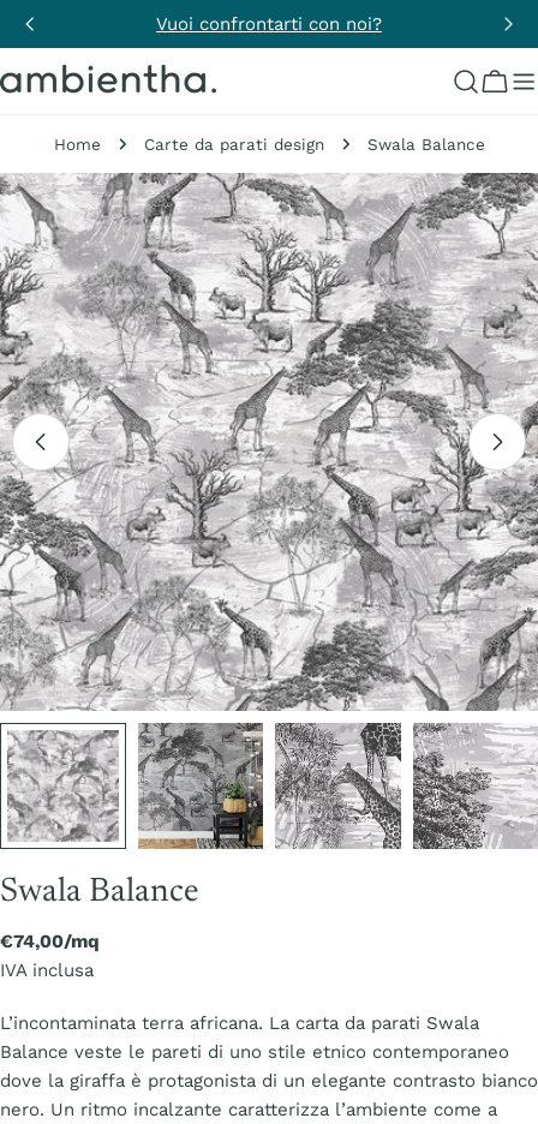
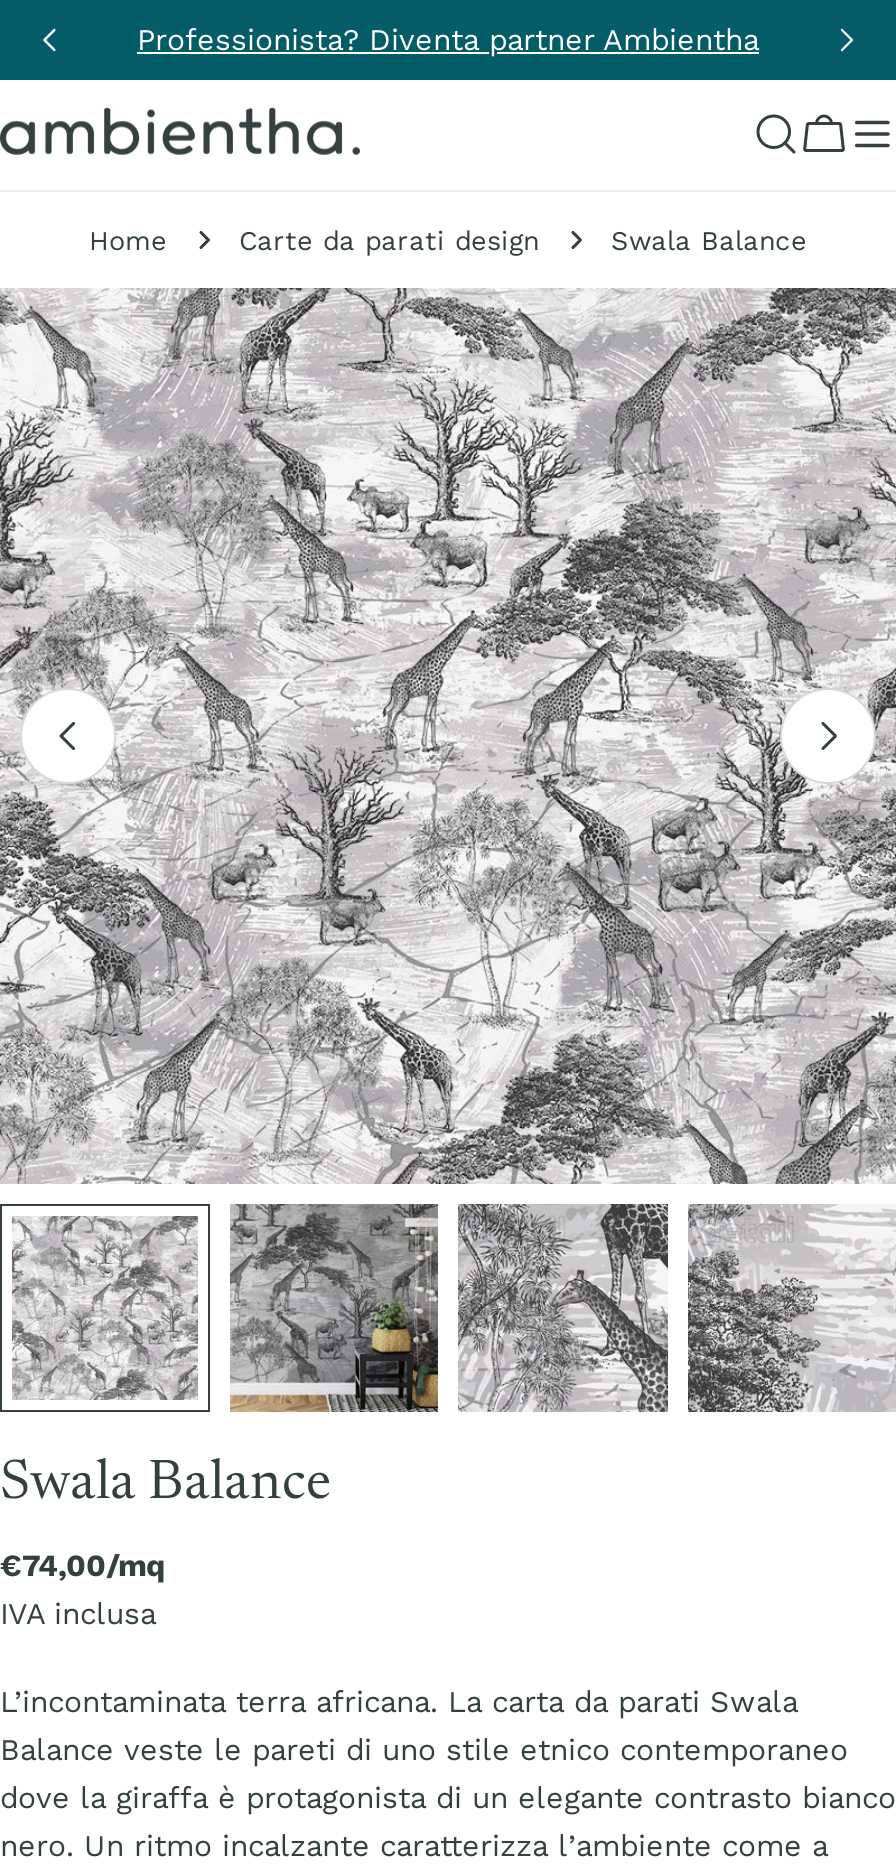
- Vuoi confrontarti con noi?
+ Professionista? Diventa partner Ambientha
